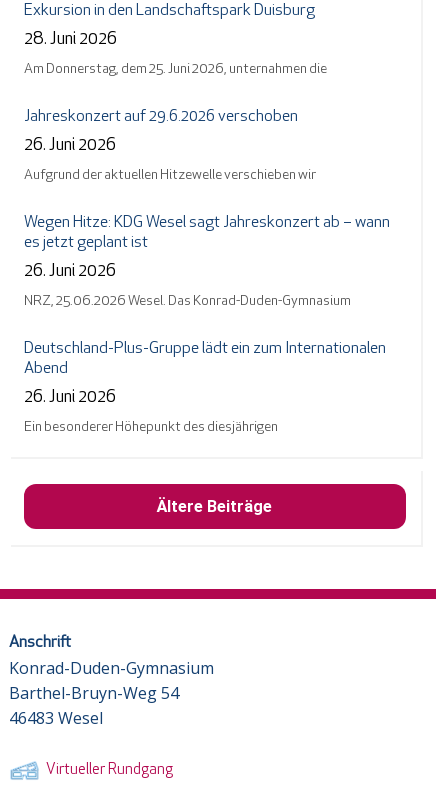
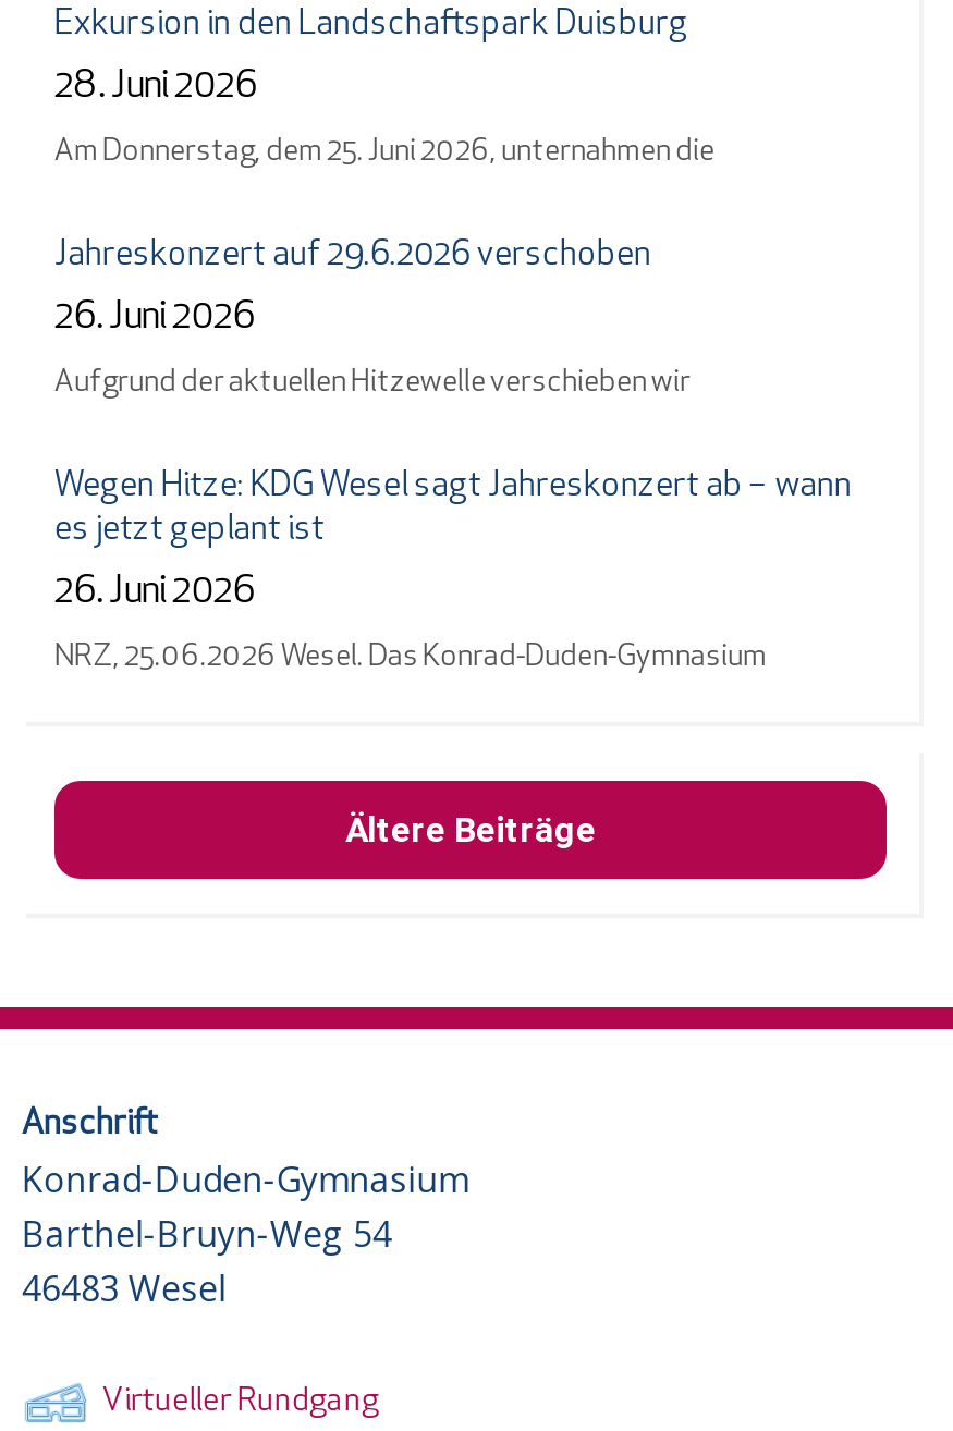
- Deutschland-Plus-Gruppe lädt ein zum Internationalen
- Abend
- 26. Juni 2026
- Ein besonderer Höhepunkt des diesjährigen
